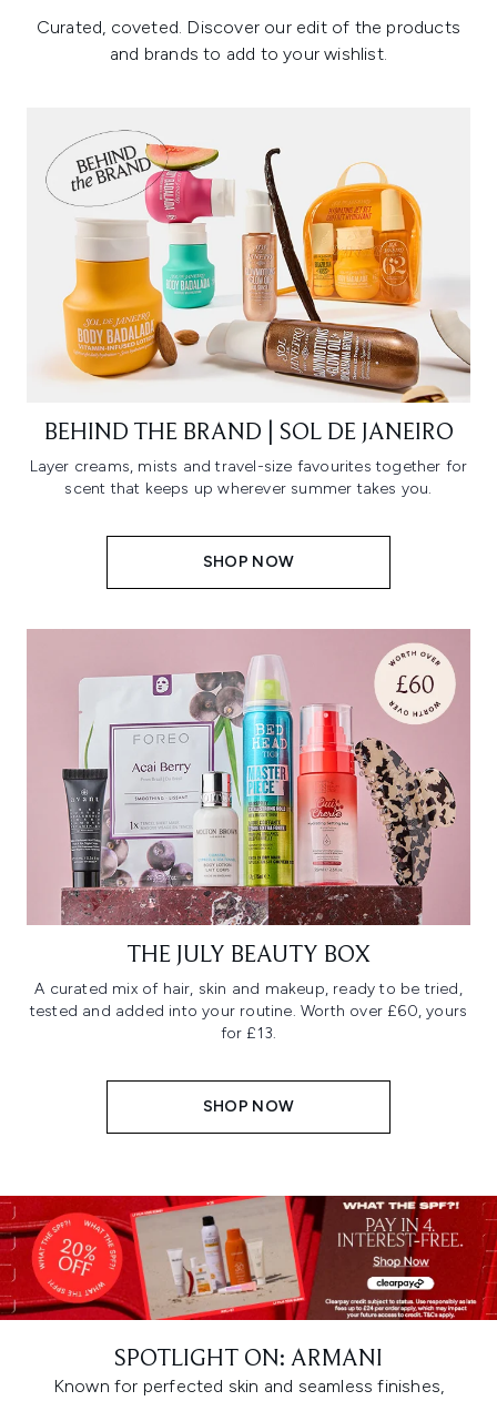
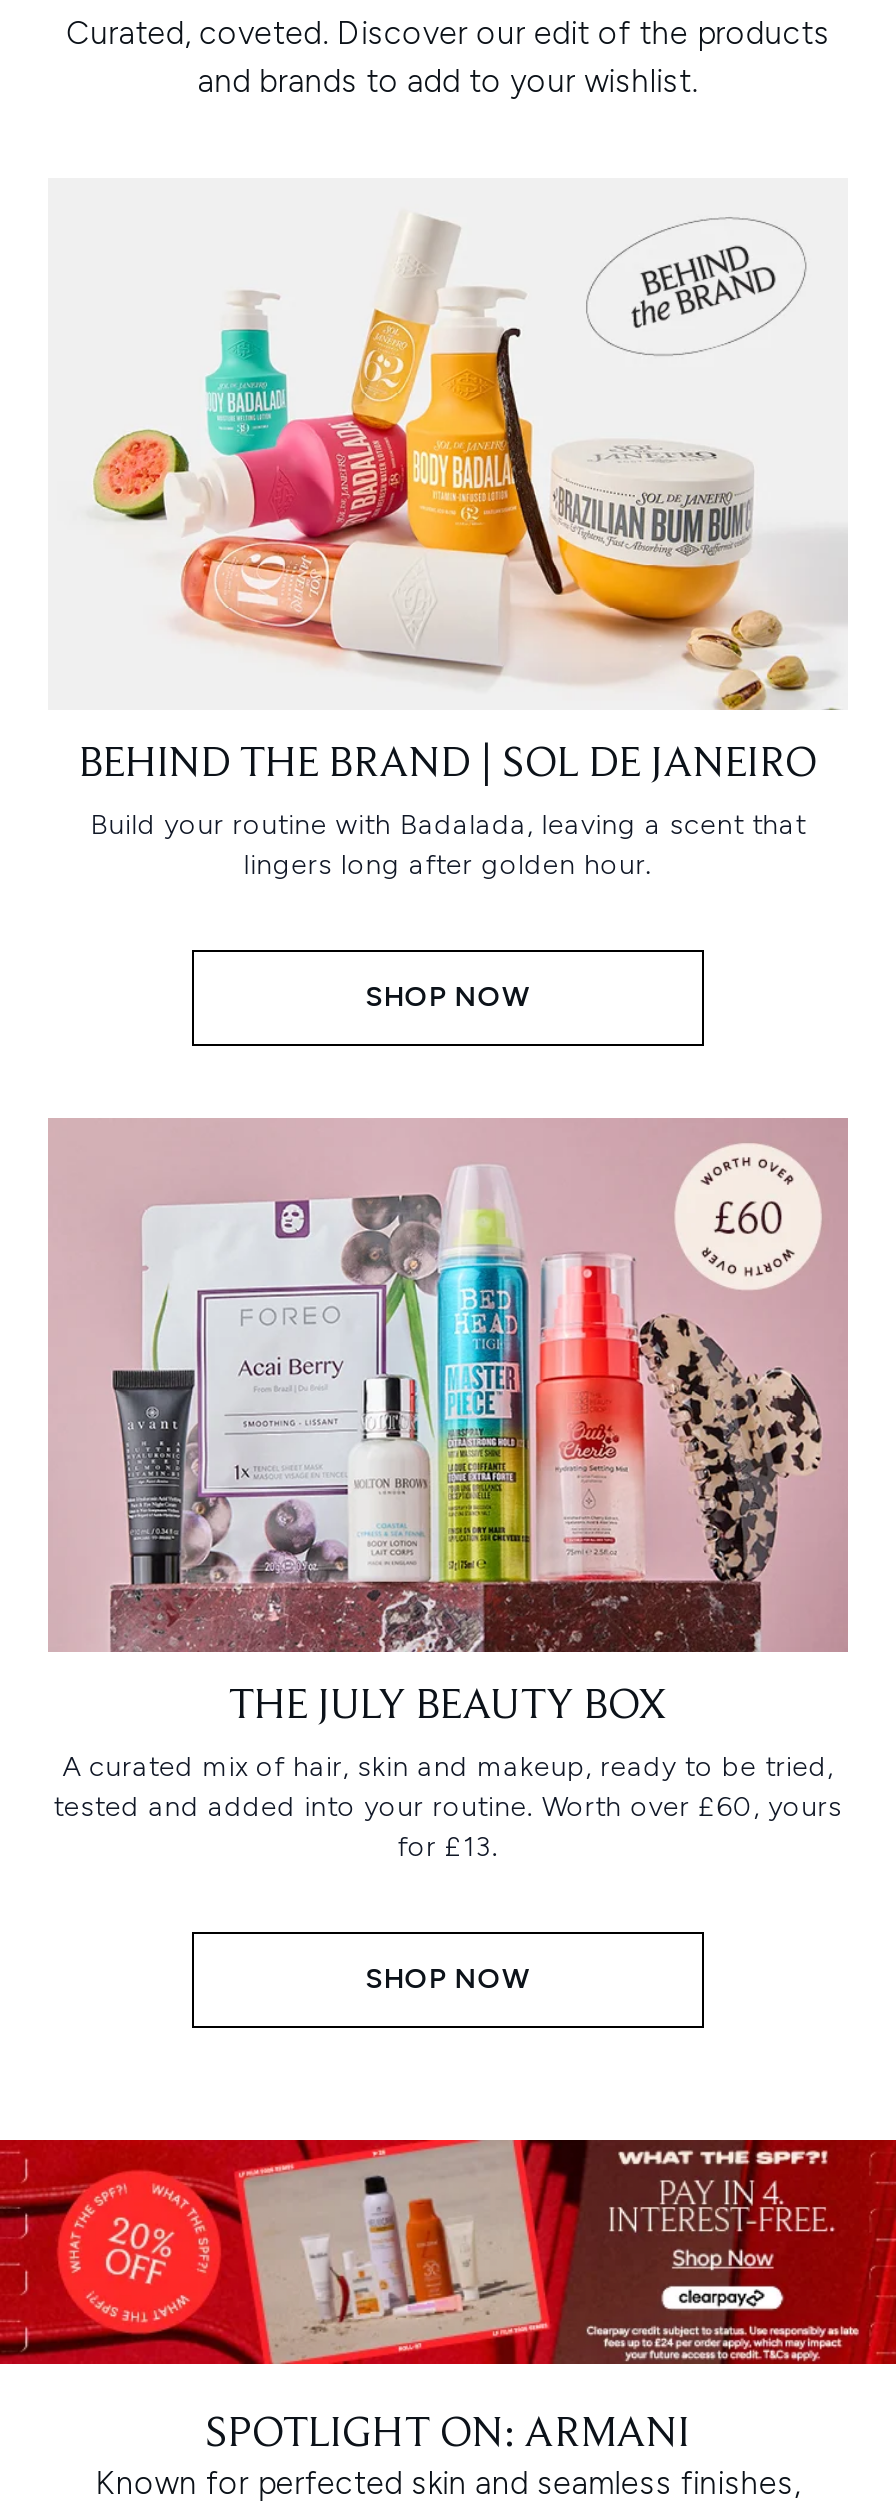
- [image]
+ [image]

- Layer creams, mists and travel-size favourites together for
- scent that keeps up wherever summer takes you.
+ Build your routine with Badalada, leaving a scent that
+ lingers long after golden hour.
